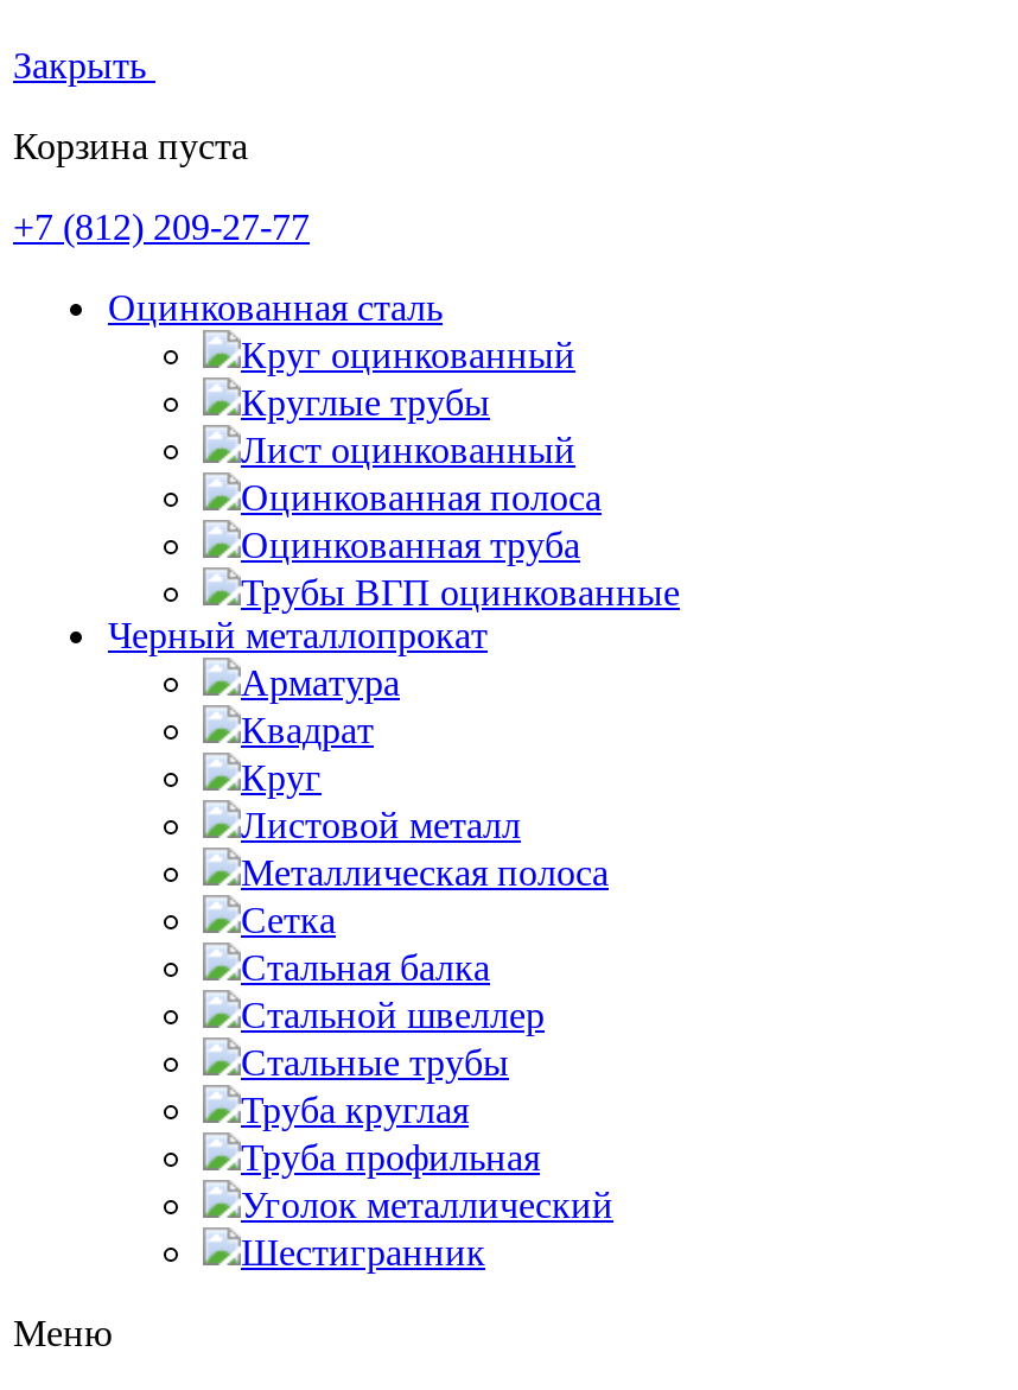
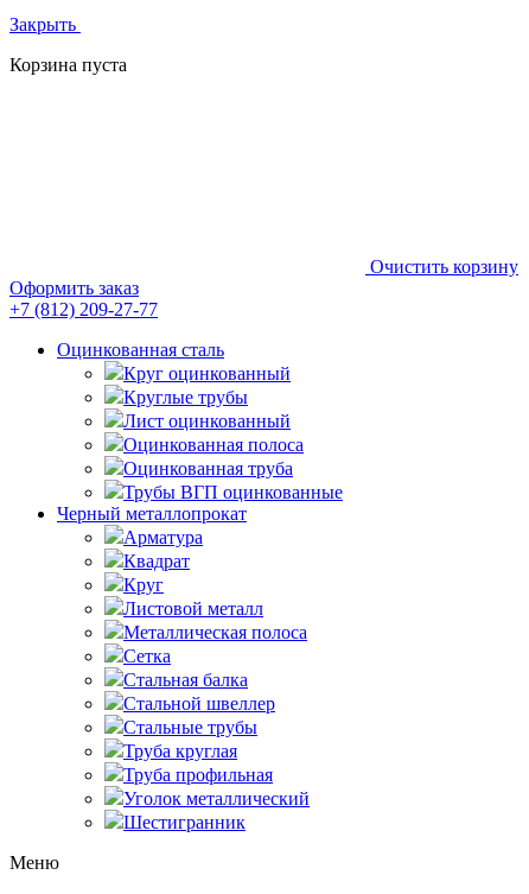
+ Очистить корзину
+ Оформить заказ
